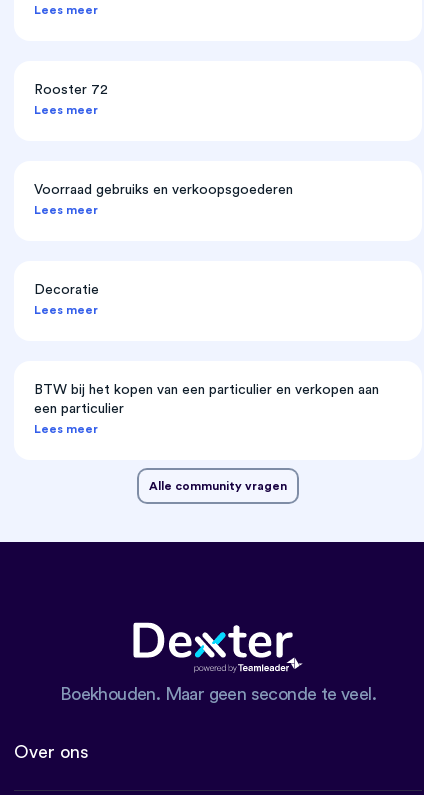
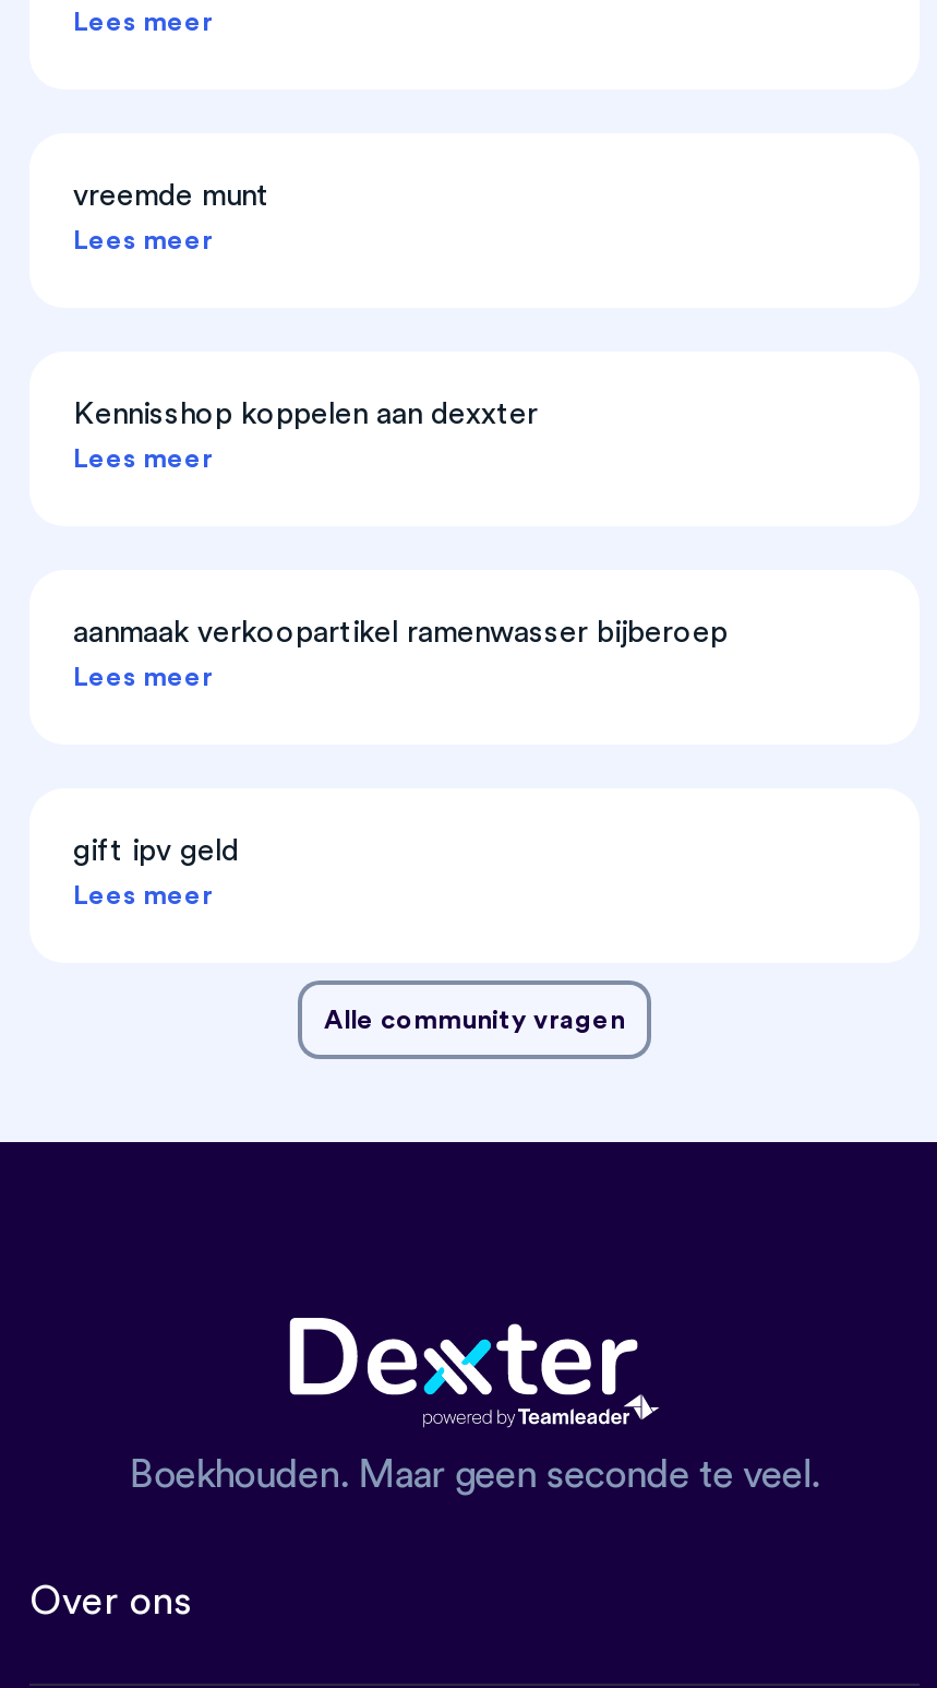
- Rooster 72
+ vreemde munt

- Voorraad gebruiks en verkoopsgoederen
+ Kennisshop koppelen aan dexxter

- Decoratie
+ aanmaak verkoopartikel ramenwasser bijberoep

- BTW bij het kopen van een particulier en verkopen aan
- een particulier
+ gift ipv geld
